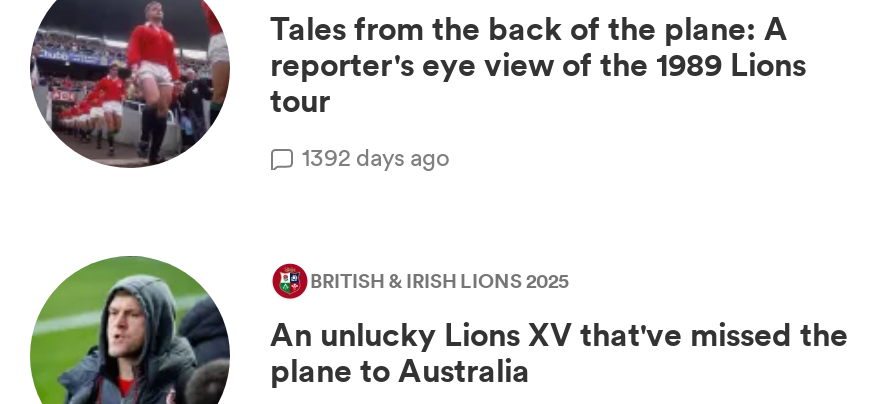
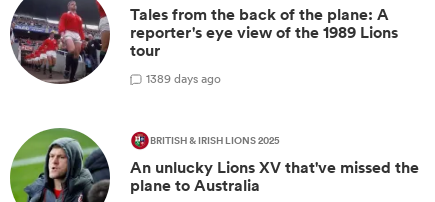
- 1392 days ago
+ 1389 days ago
